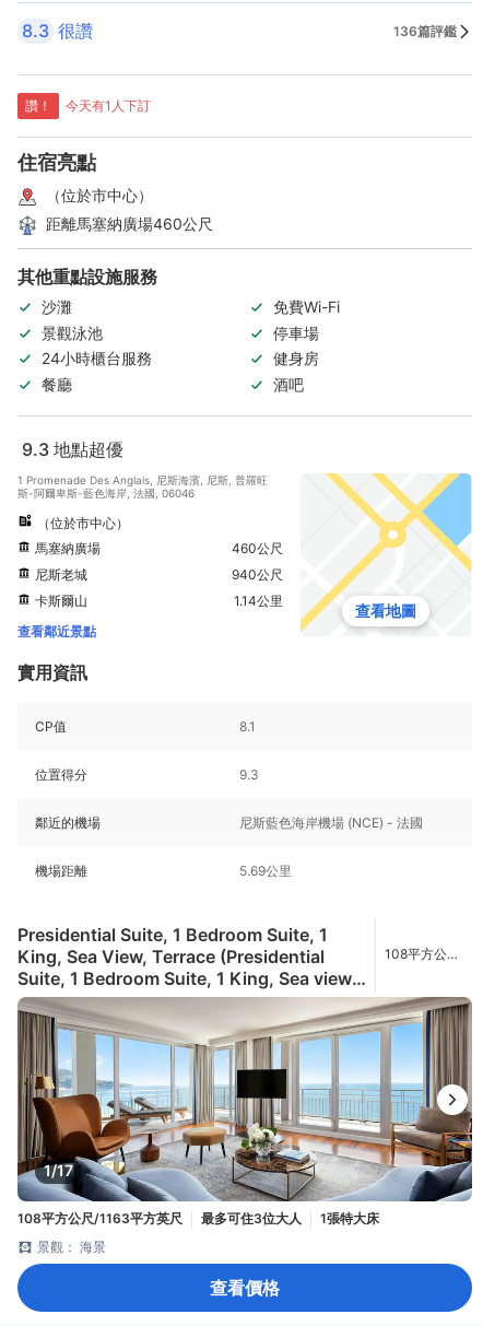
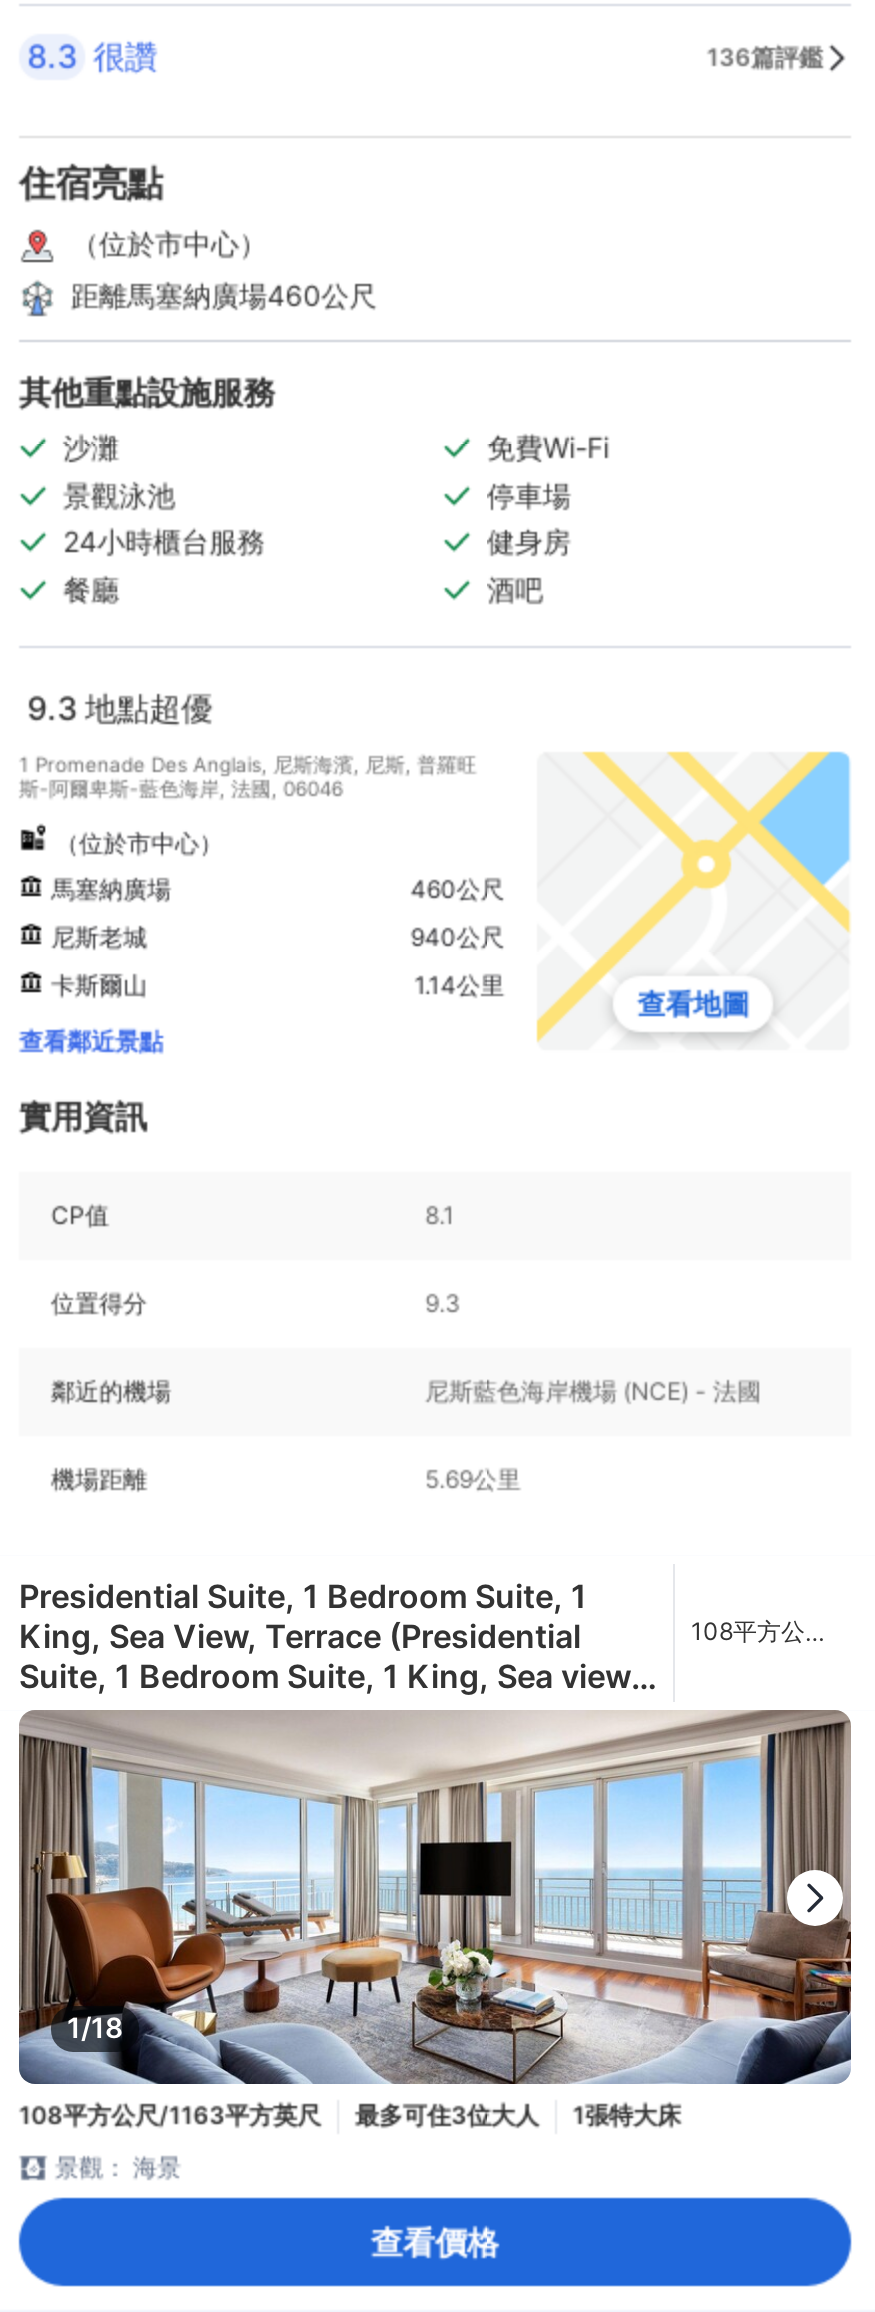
- 讚！
- 今天有1人下訂

- 1/17
+ 1/18
